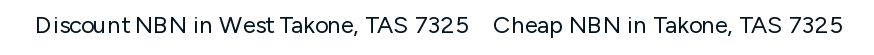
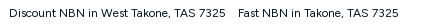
- Cheap NBN in Takone, TAS 7325
+ Fast NBN in Takone, TAS 7325
